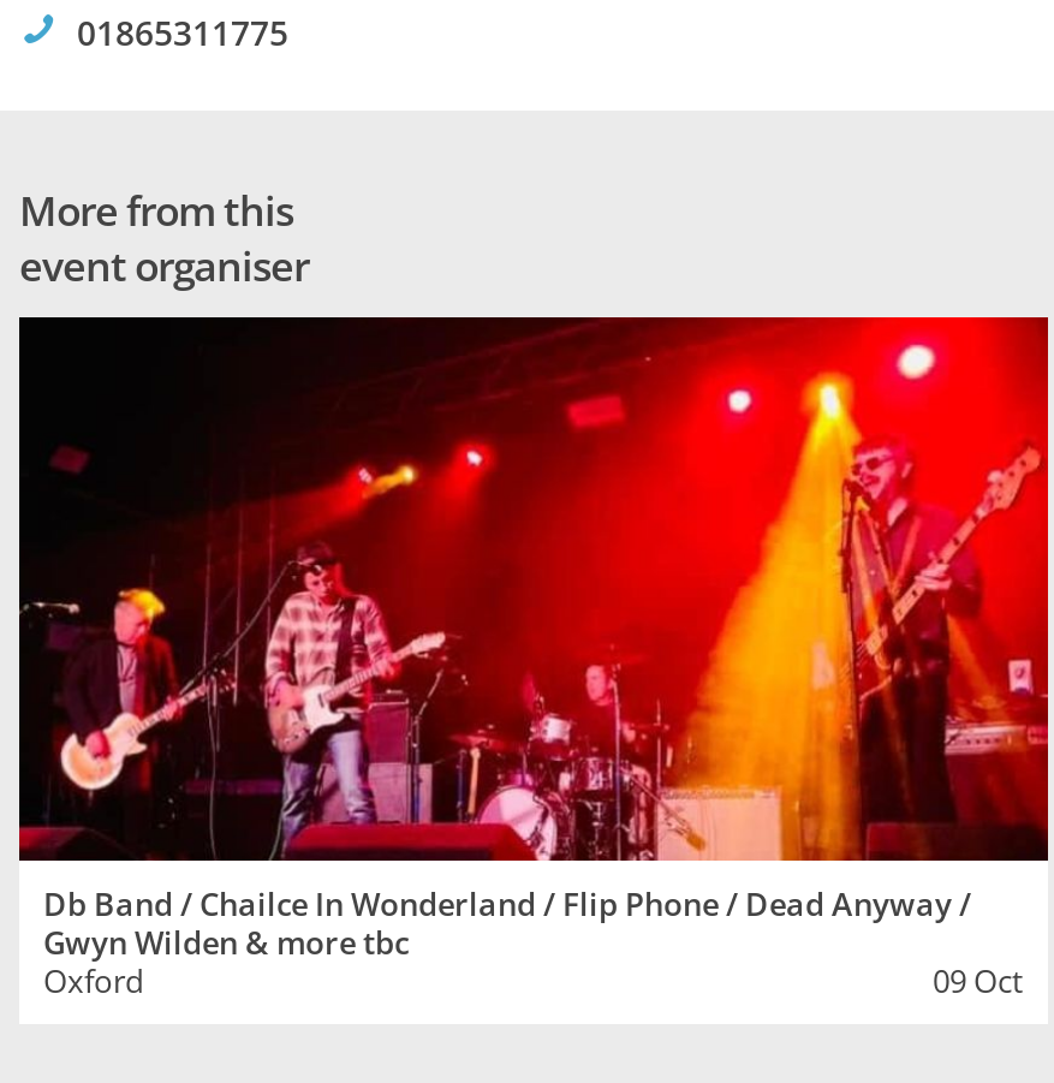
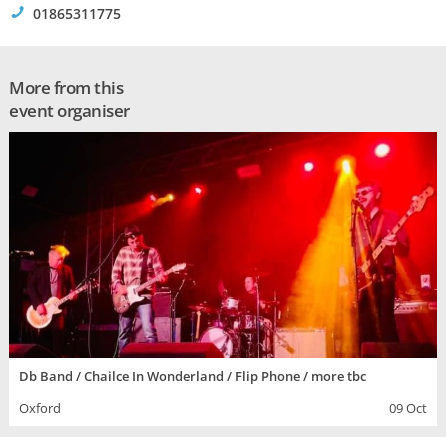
- Db Band / Chailce In Wonderland / Flip Phone / Dead Anyway /
- Gwyn Wilden & more tbc
+ Db Band / Chailce In Wonderland / Flip Phone / more tbc
